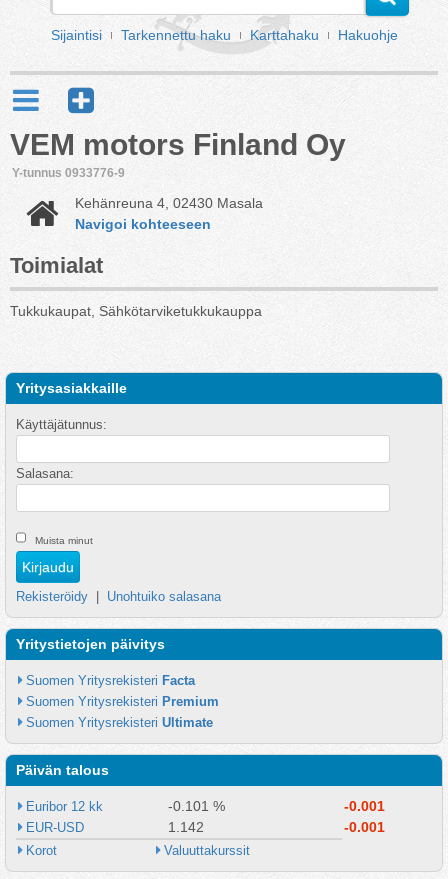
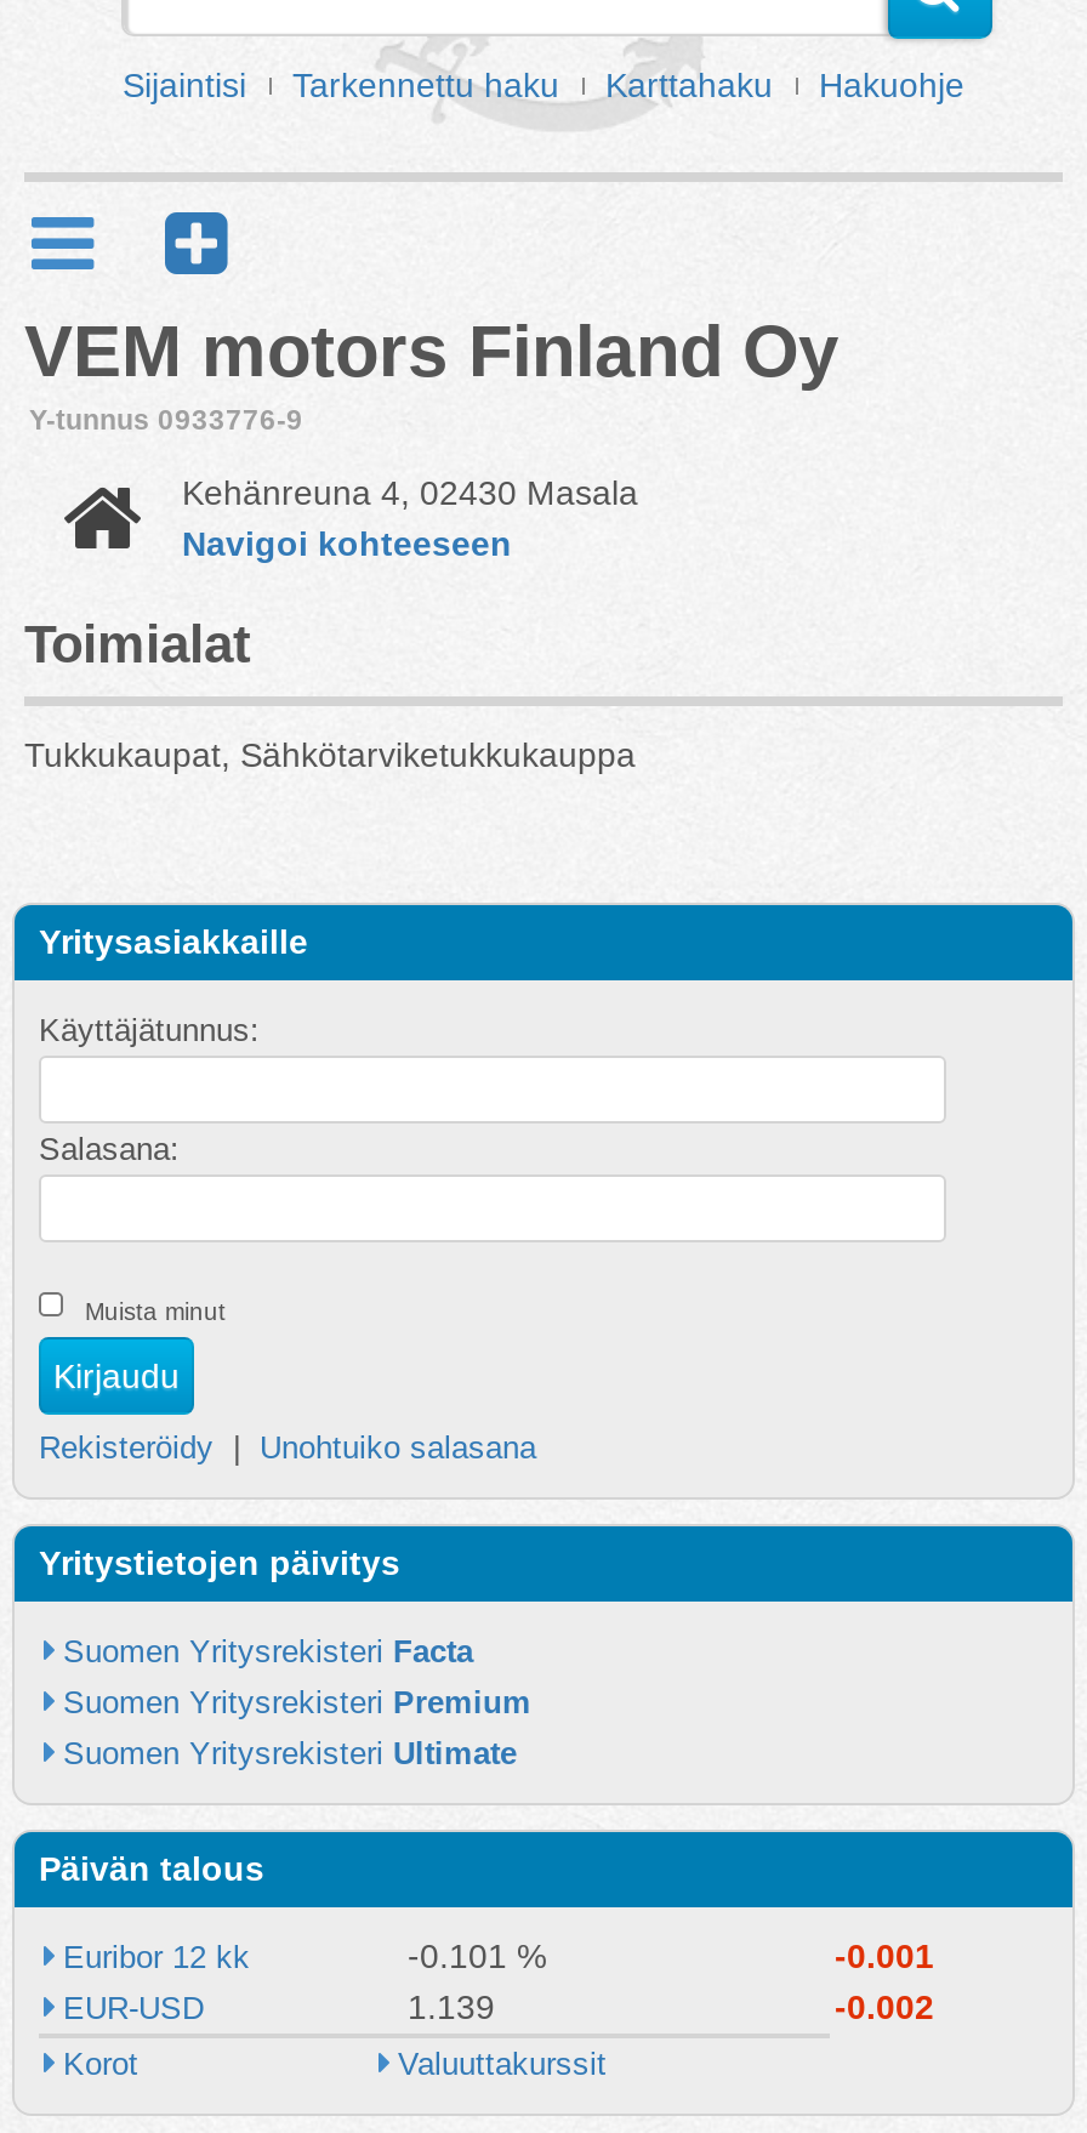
- 1.142
+ 1.139

- -0.001
+ -0.002
